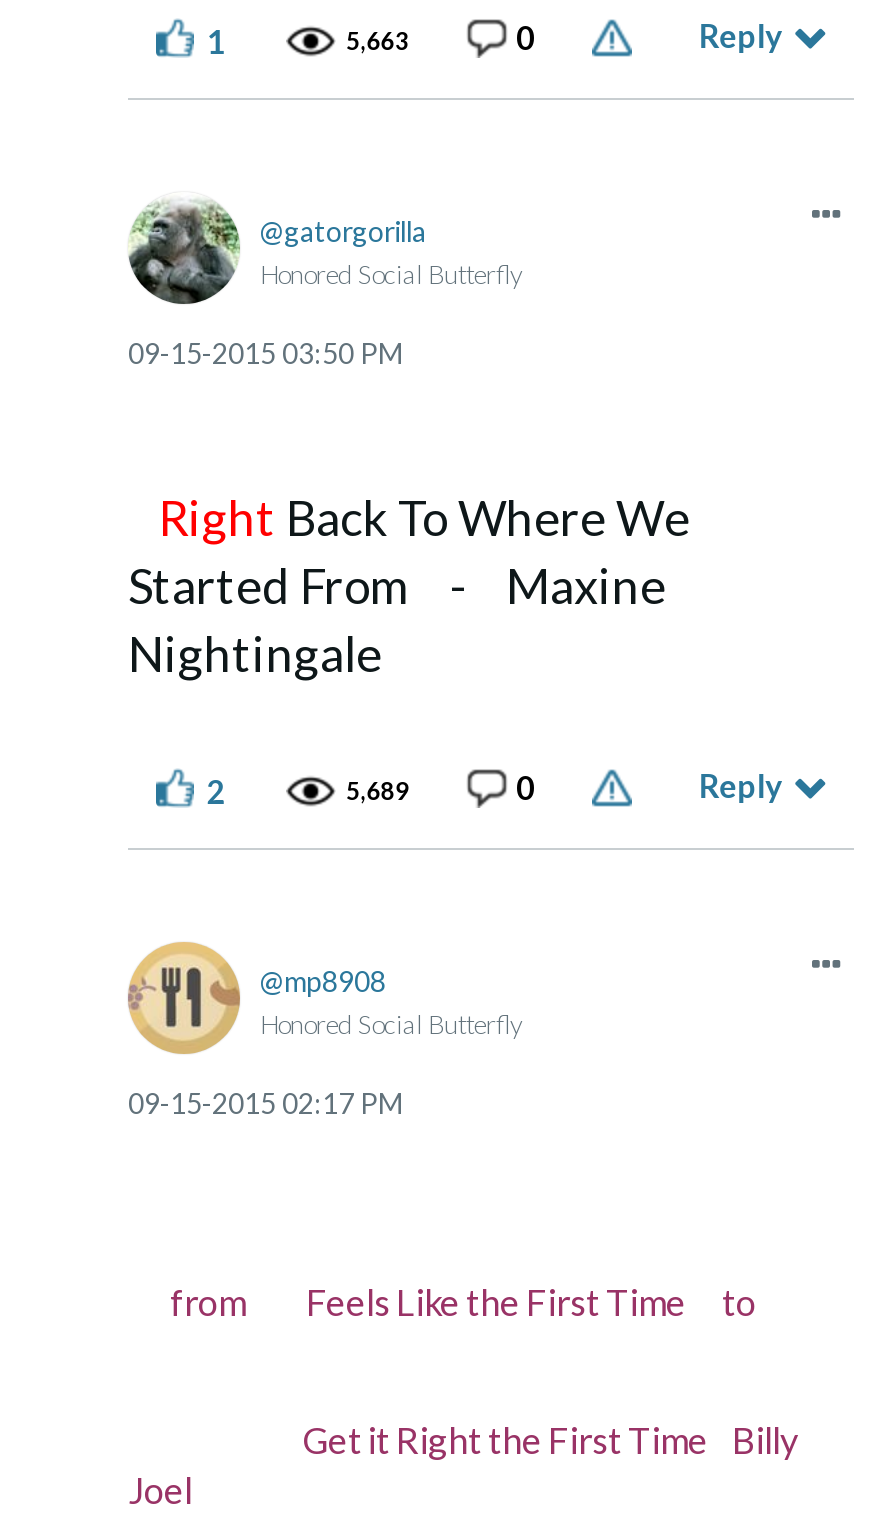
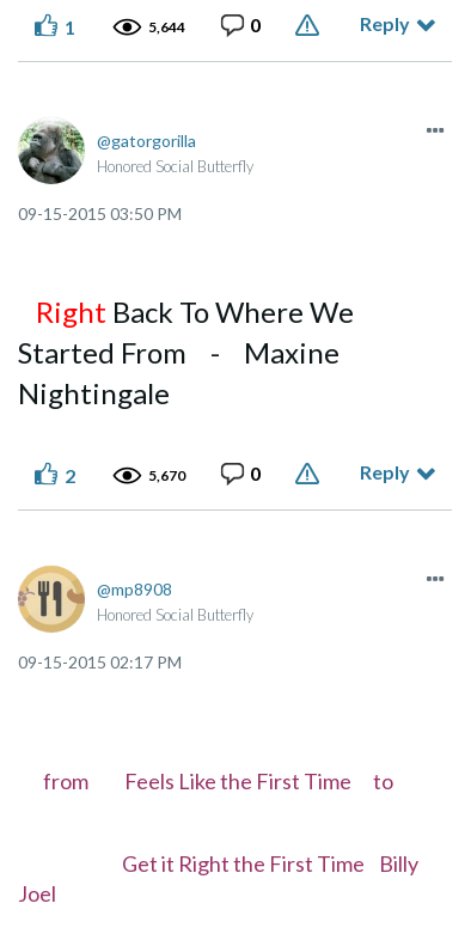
- 5,663
+ 5,644

- 5,689
+ 5,670
